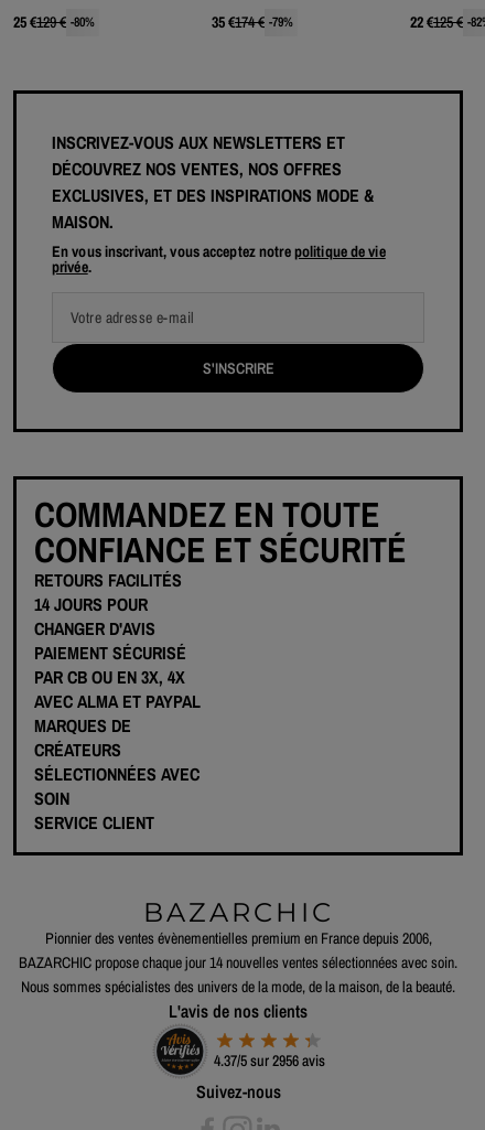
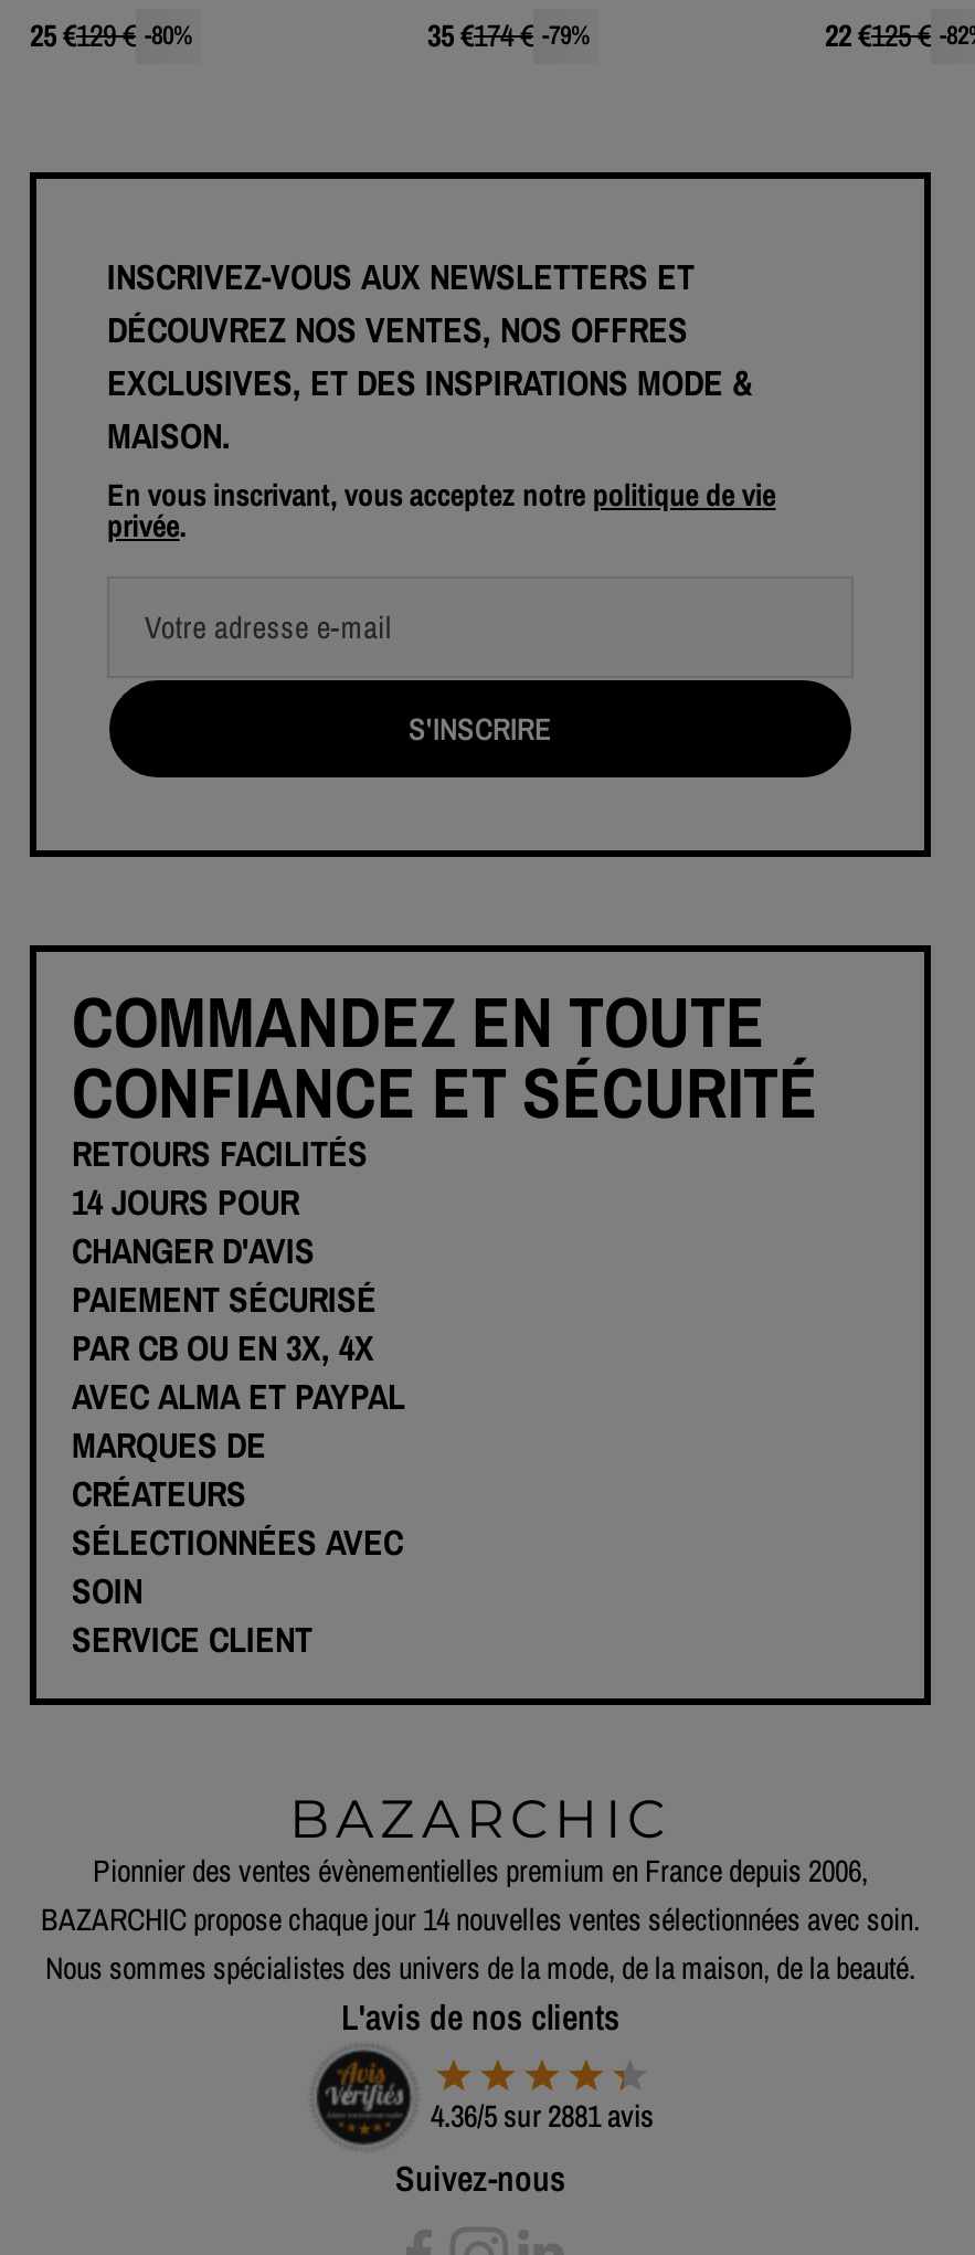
- 4.37/5 sur 2956 avis
+ 4.36/5 sur 2881 avis
